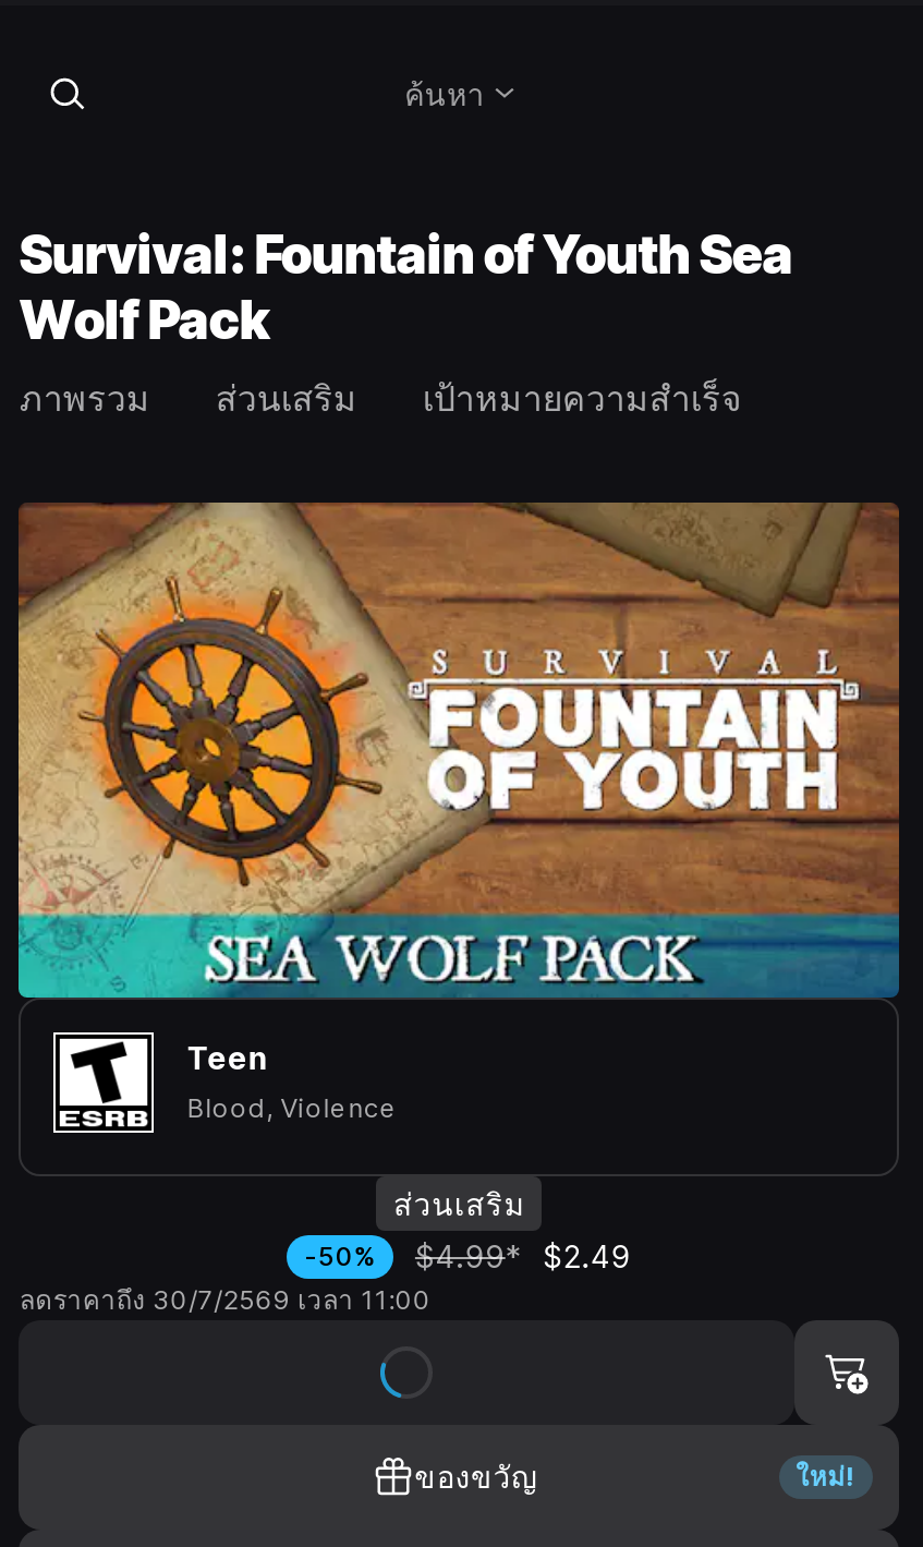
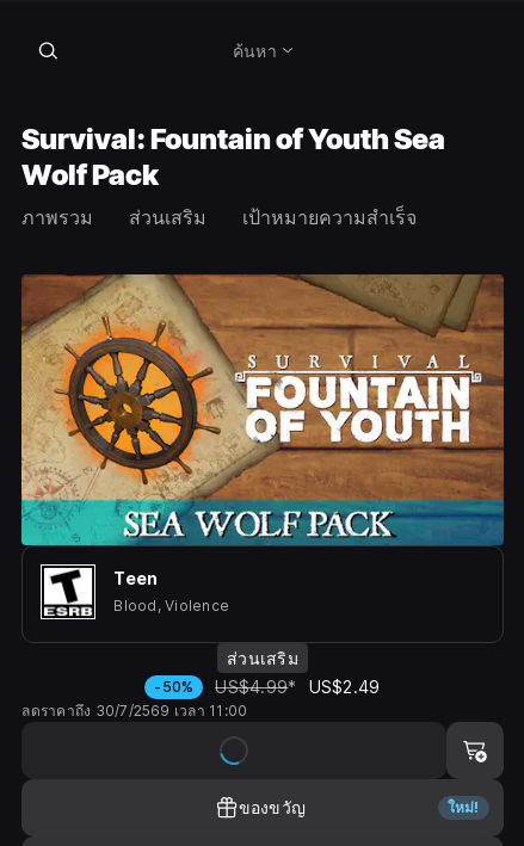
- -50% $4.99* $2.49
+ -50% US$4.99* US$2.49
